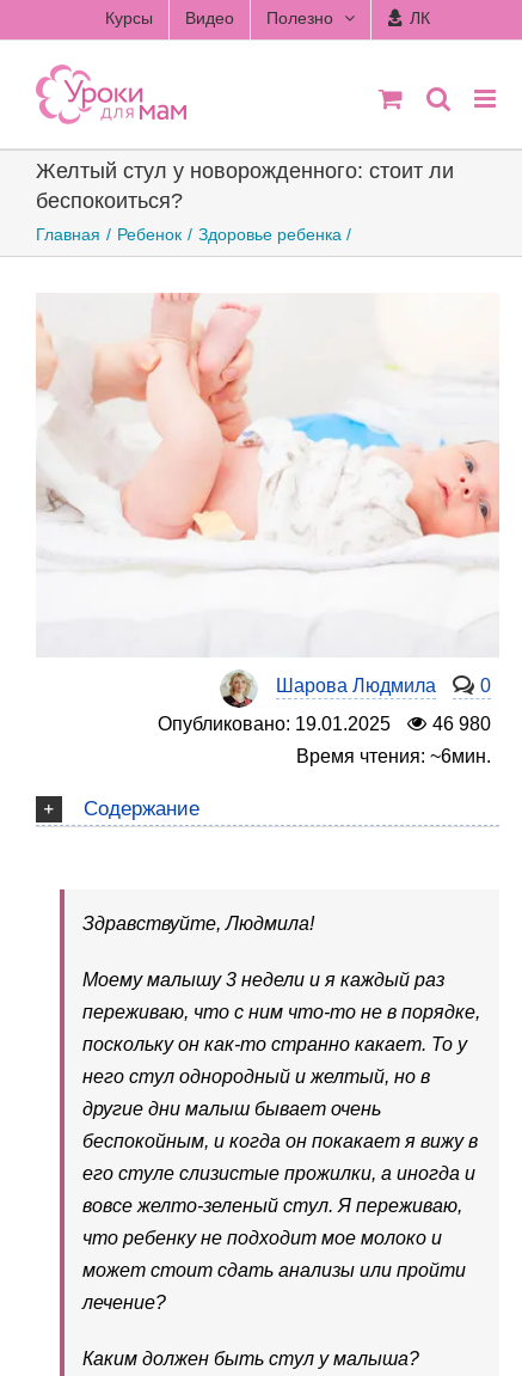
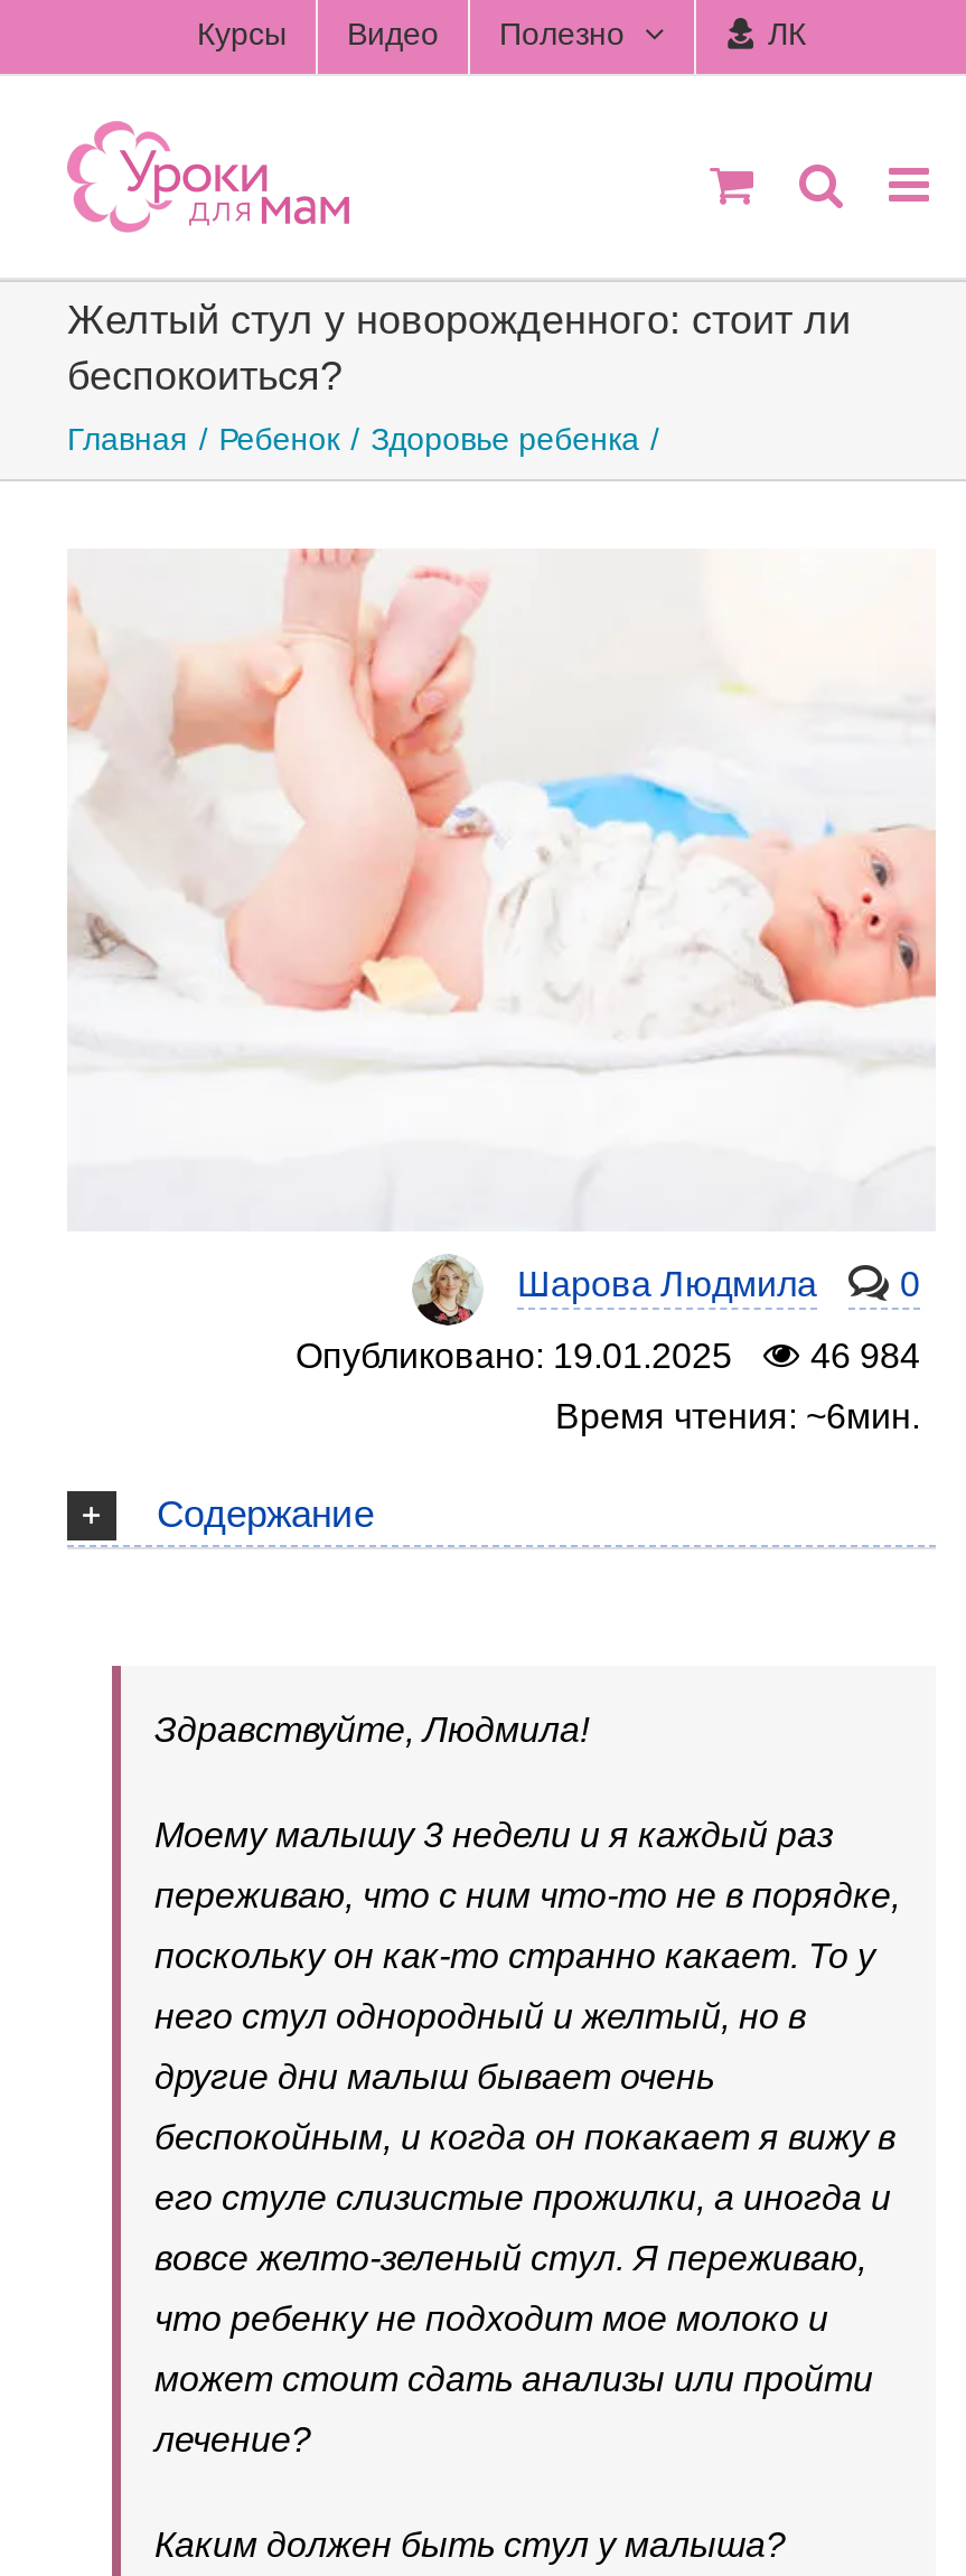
- 46 980
+ 46 984
